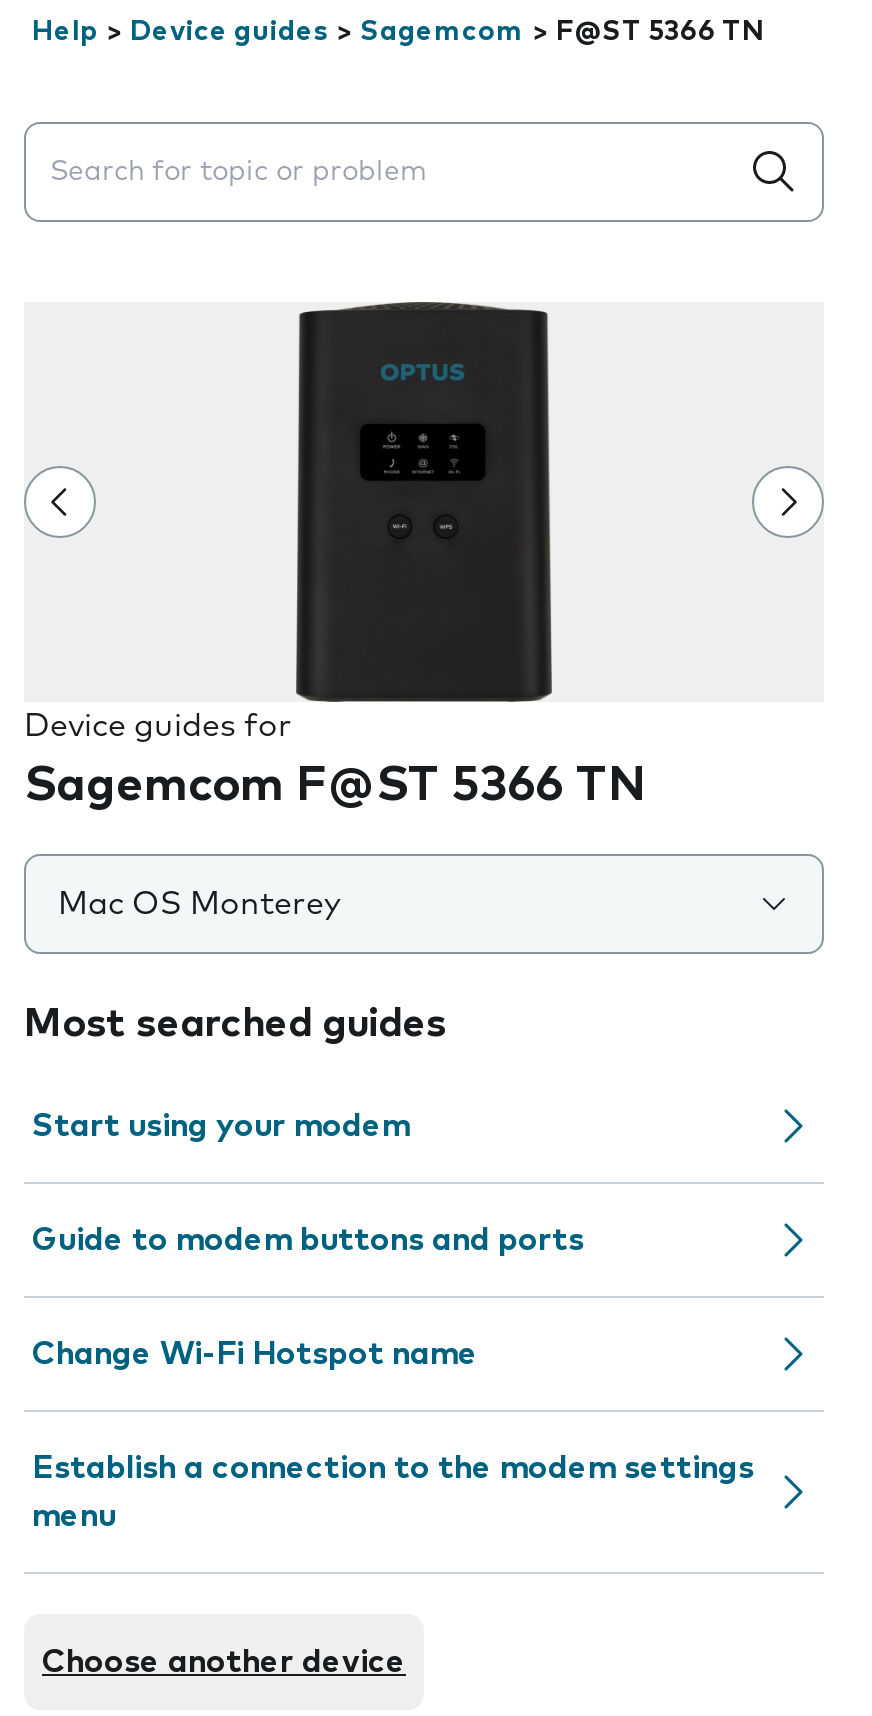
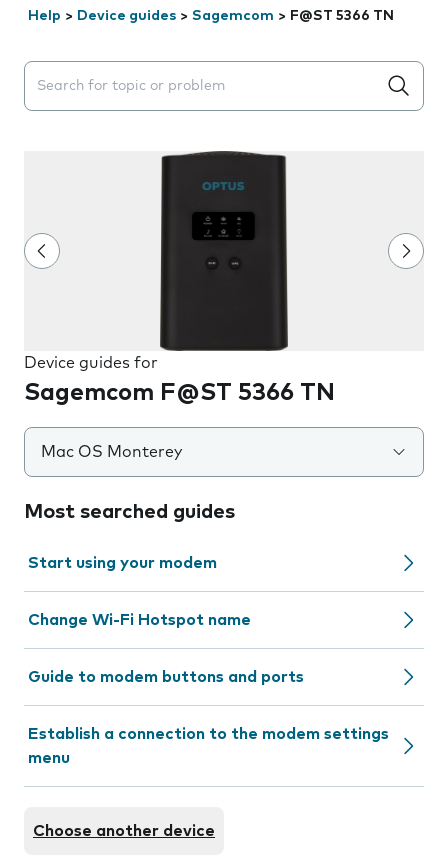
moved down: Guide to modem buttons and ports

moved up: Change Wi-Fi Hotspot name
